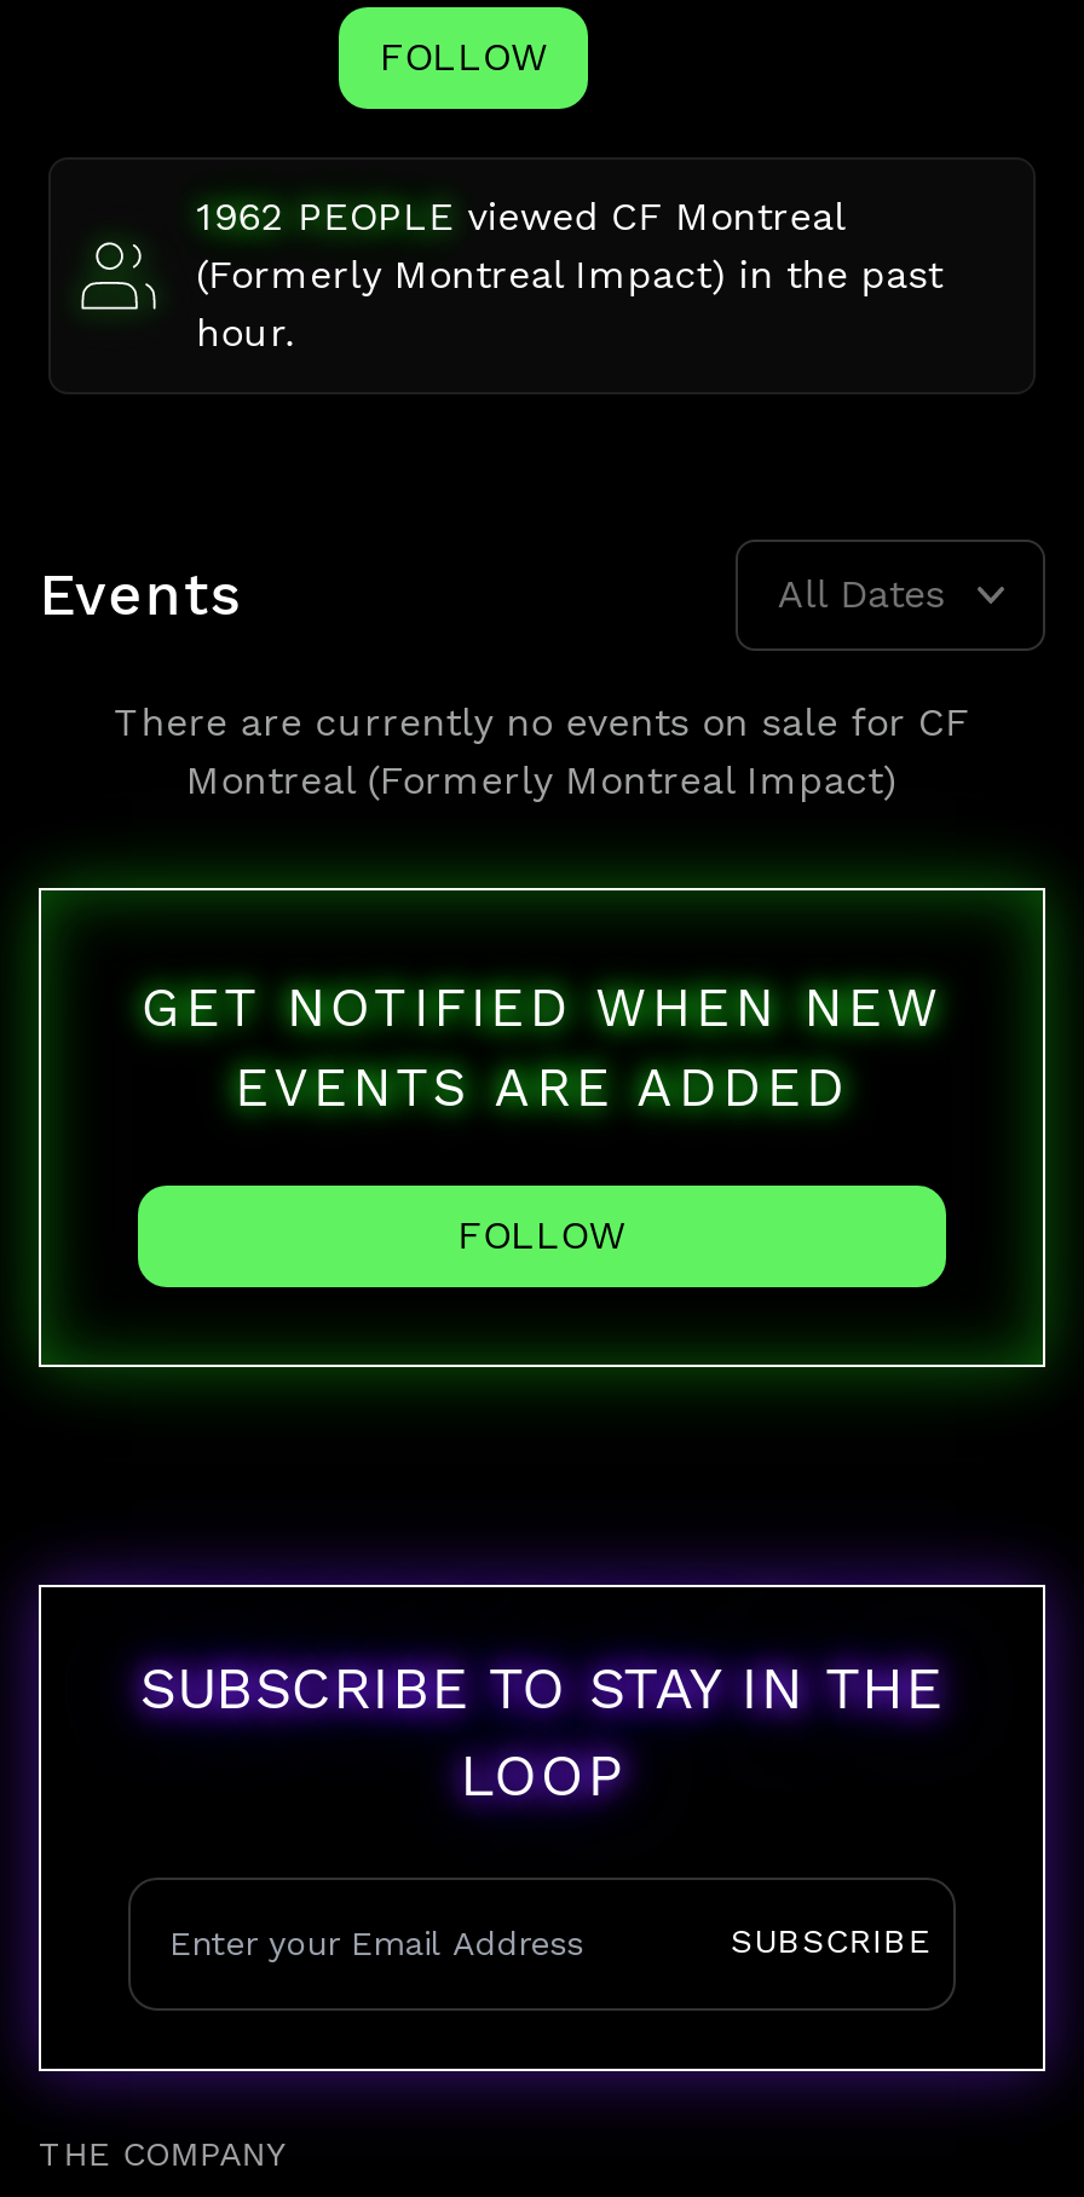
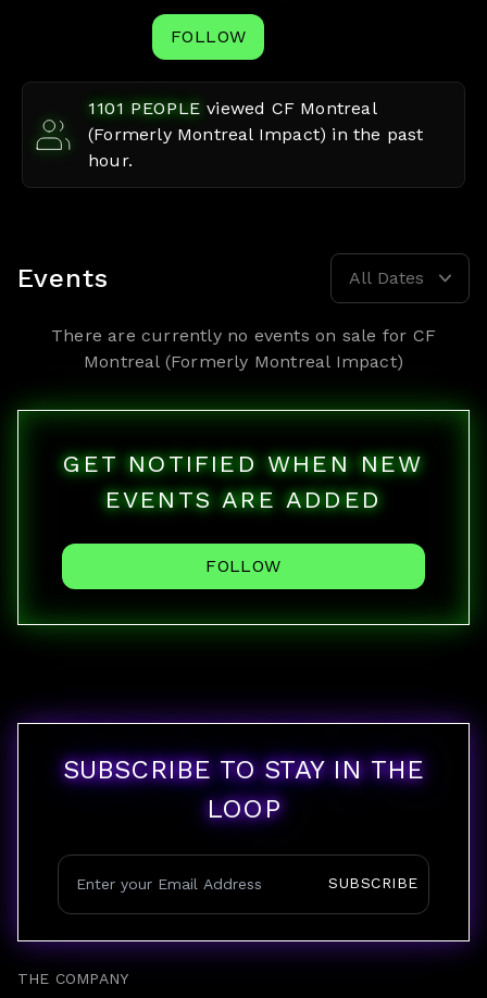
- 1962 PEOPLE viewed CF Montreal
+ 1101 PEOPLE viewed CF Montreal
